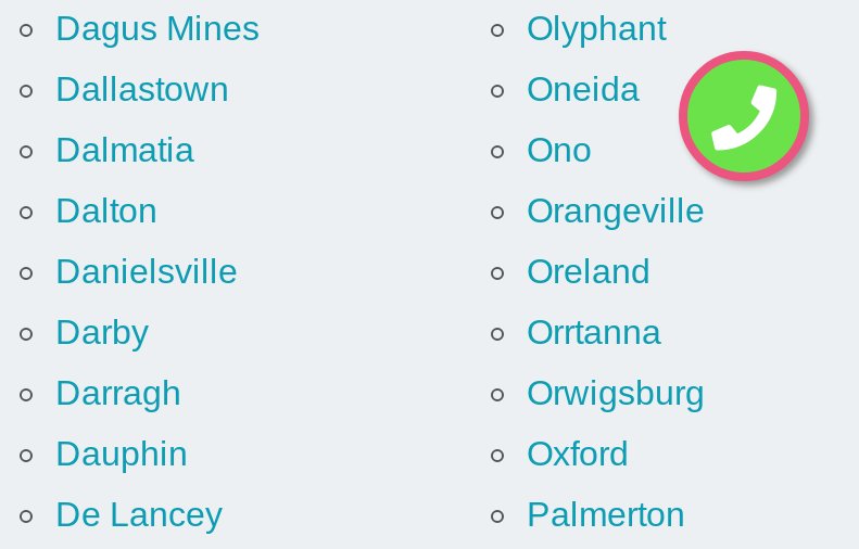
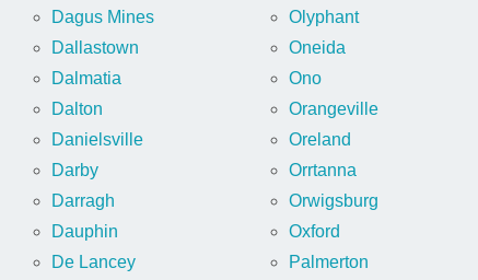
- [image]
